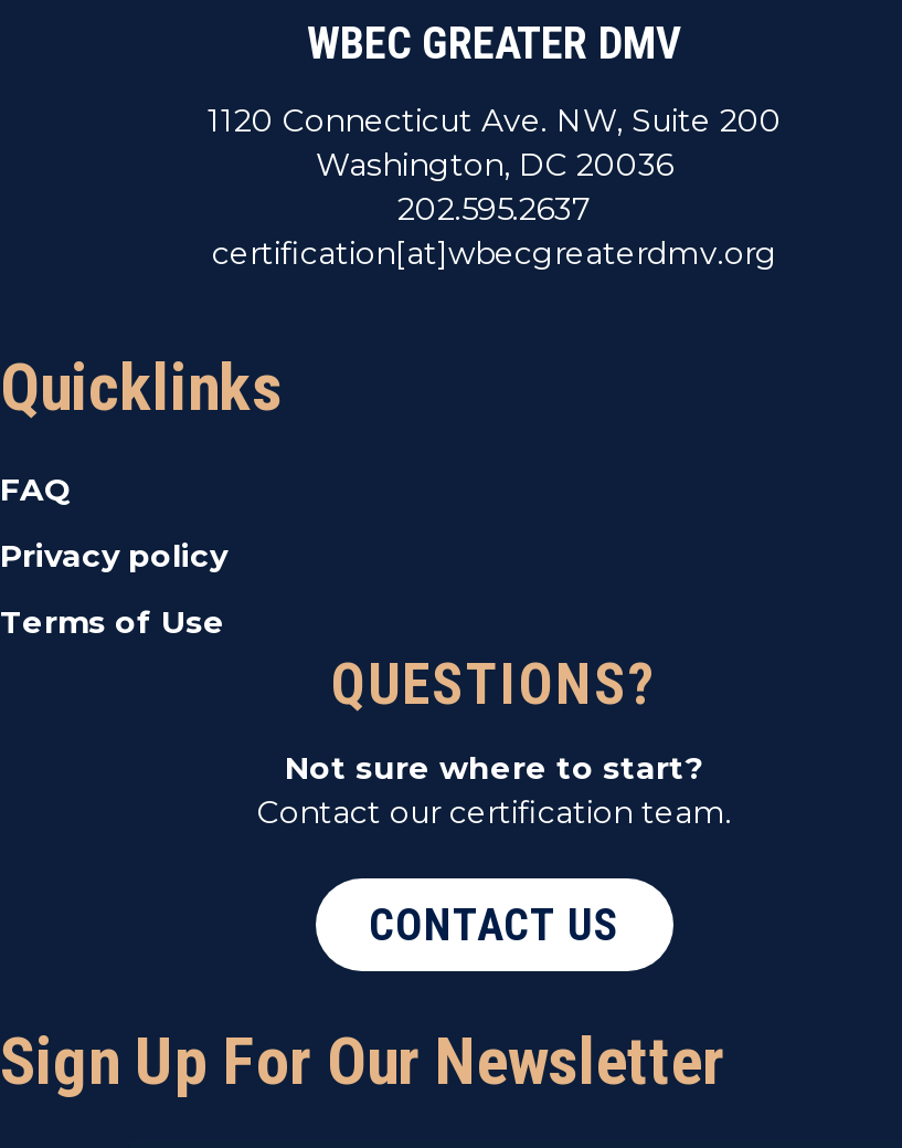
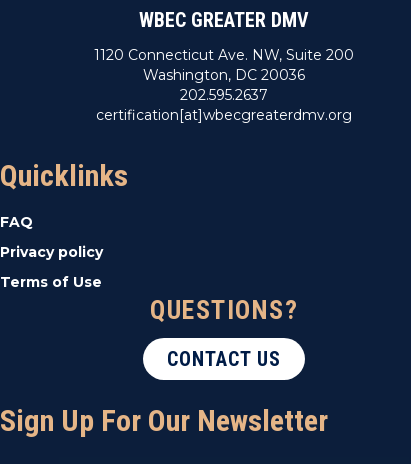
- Not sure where to start?
- Contact our certification team.
